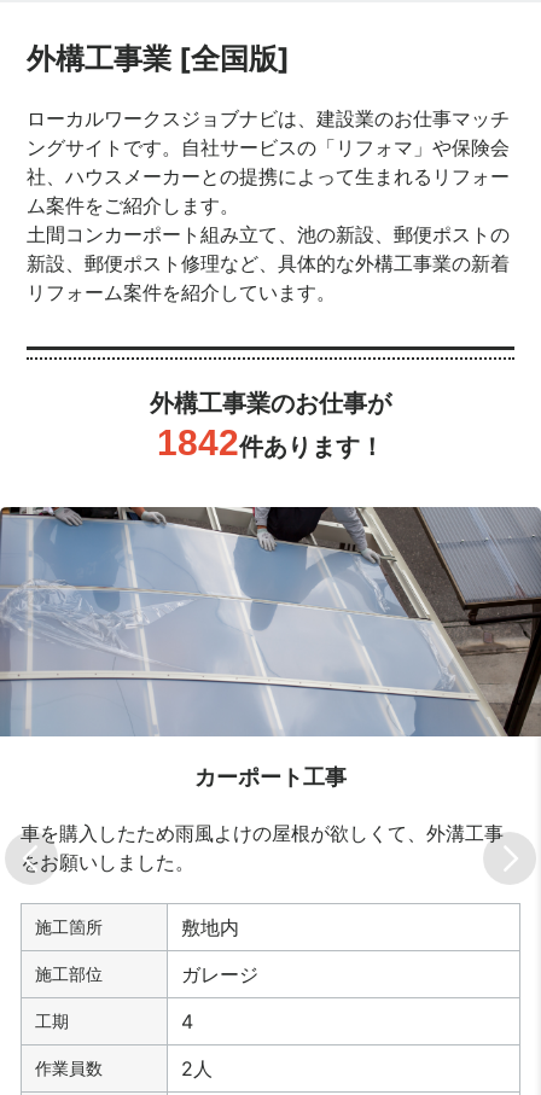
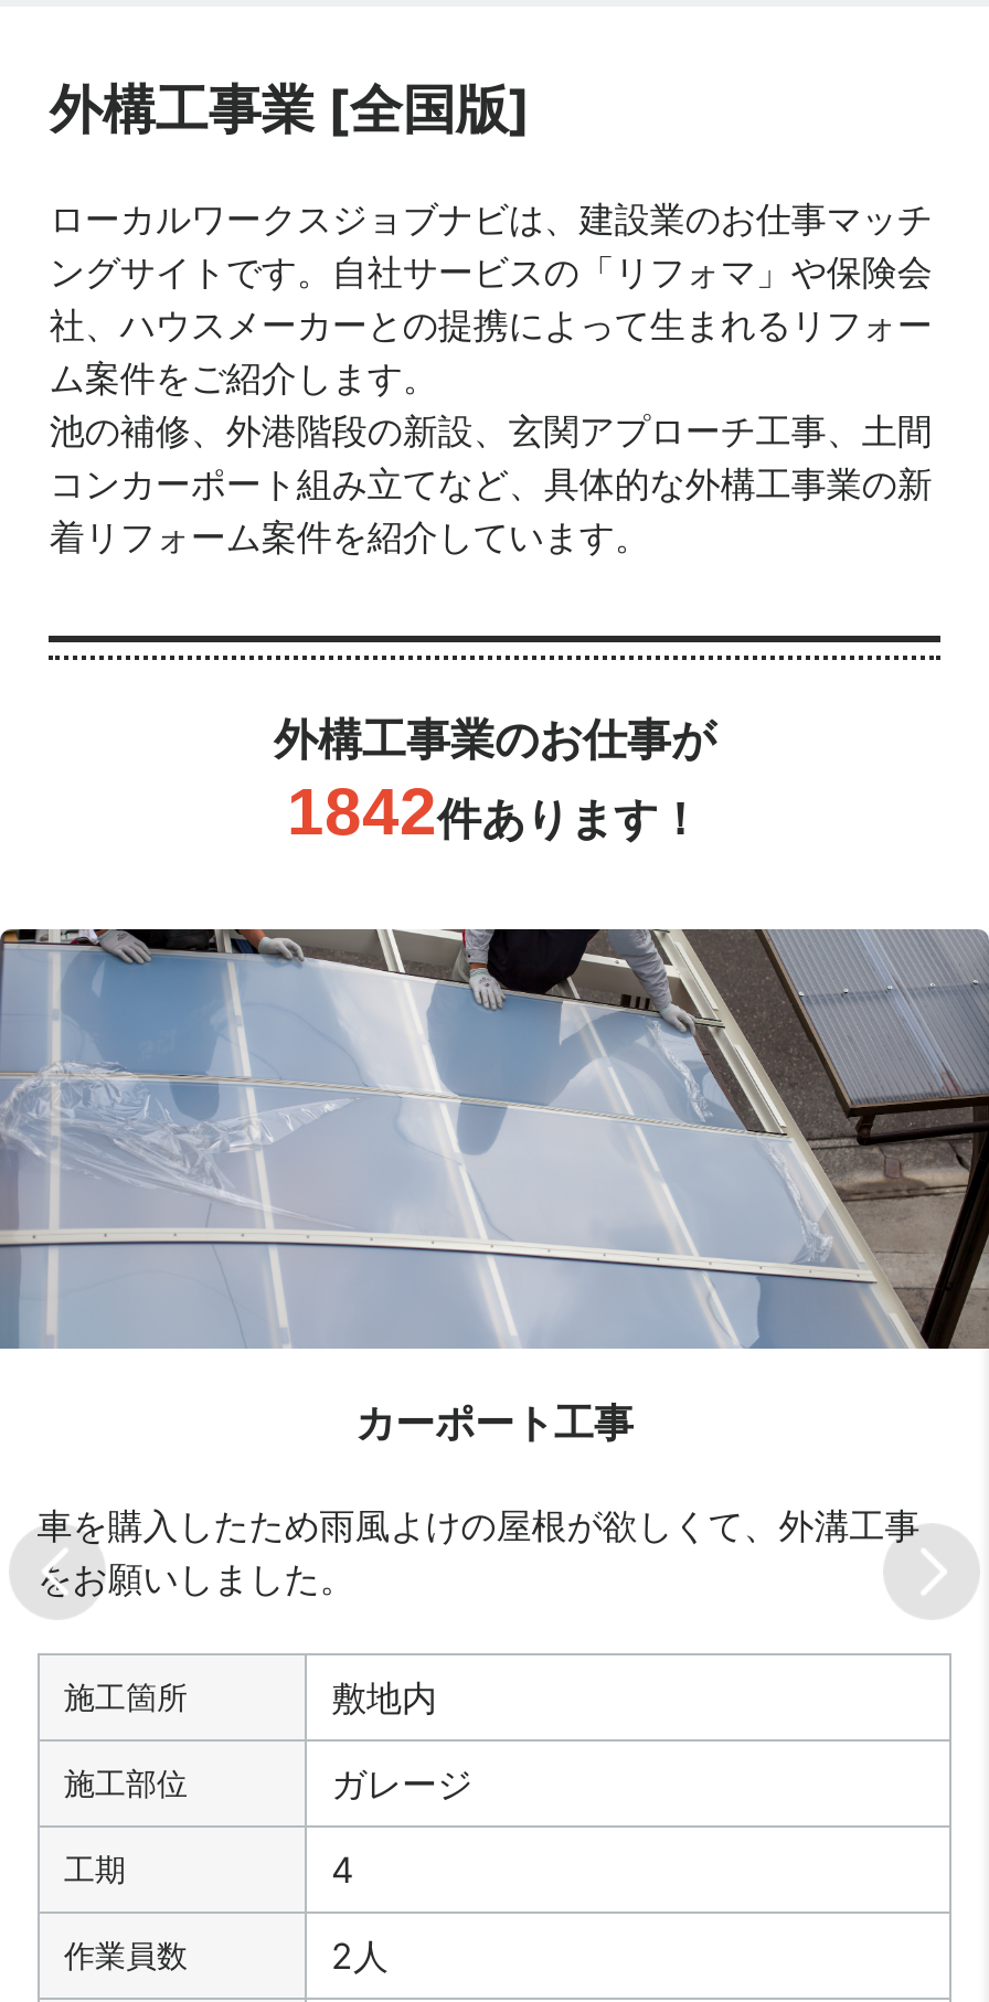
- 土間コンカーポート組み立て、池の新設、郵便ポストの
- 新設、郵便ポスト修理など、具体的な外構工事業の新着
- リフォーム案件を紹介しています。
+ 池の補修、外港階段の新設、玄関アプローチ工事、土間
+ コンカーポート組み立てなど、具体的な外構工事業の新
+ 着リフォーム案件を紹介しています。
